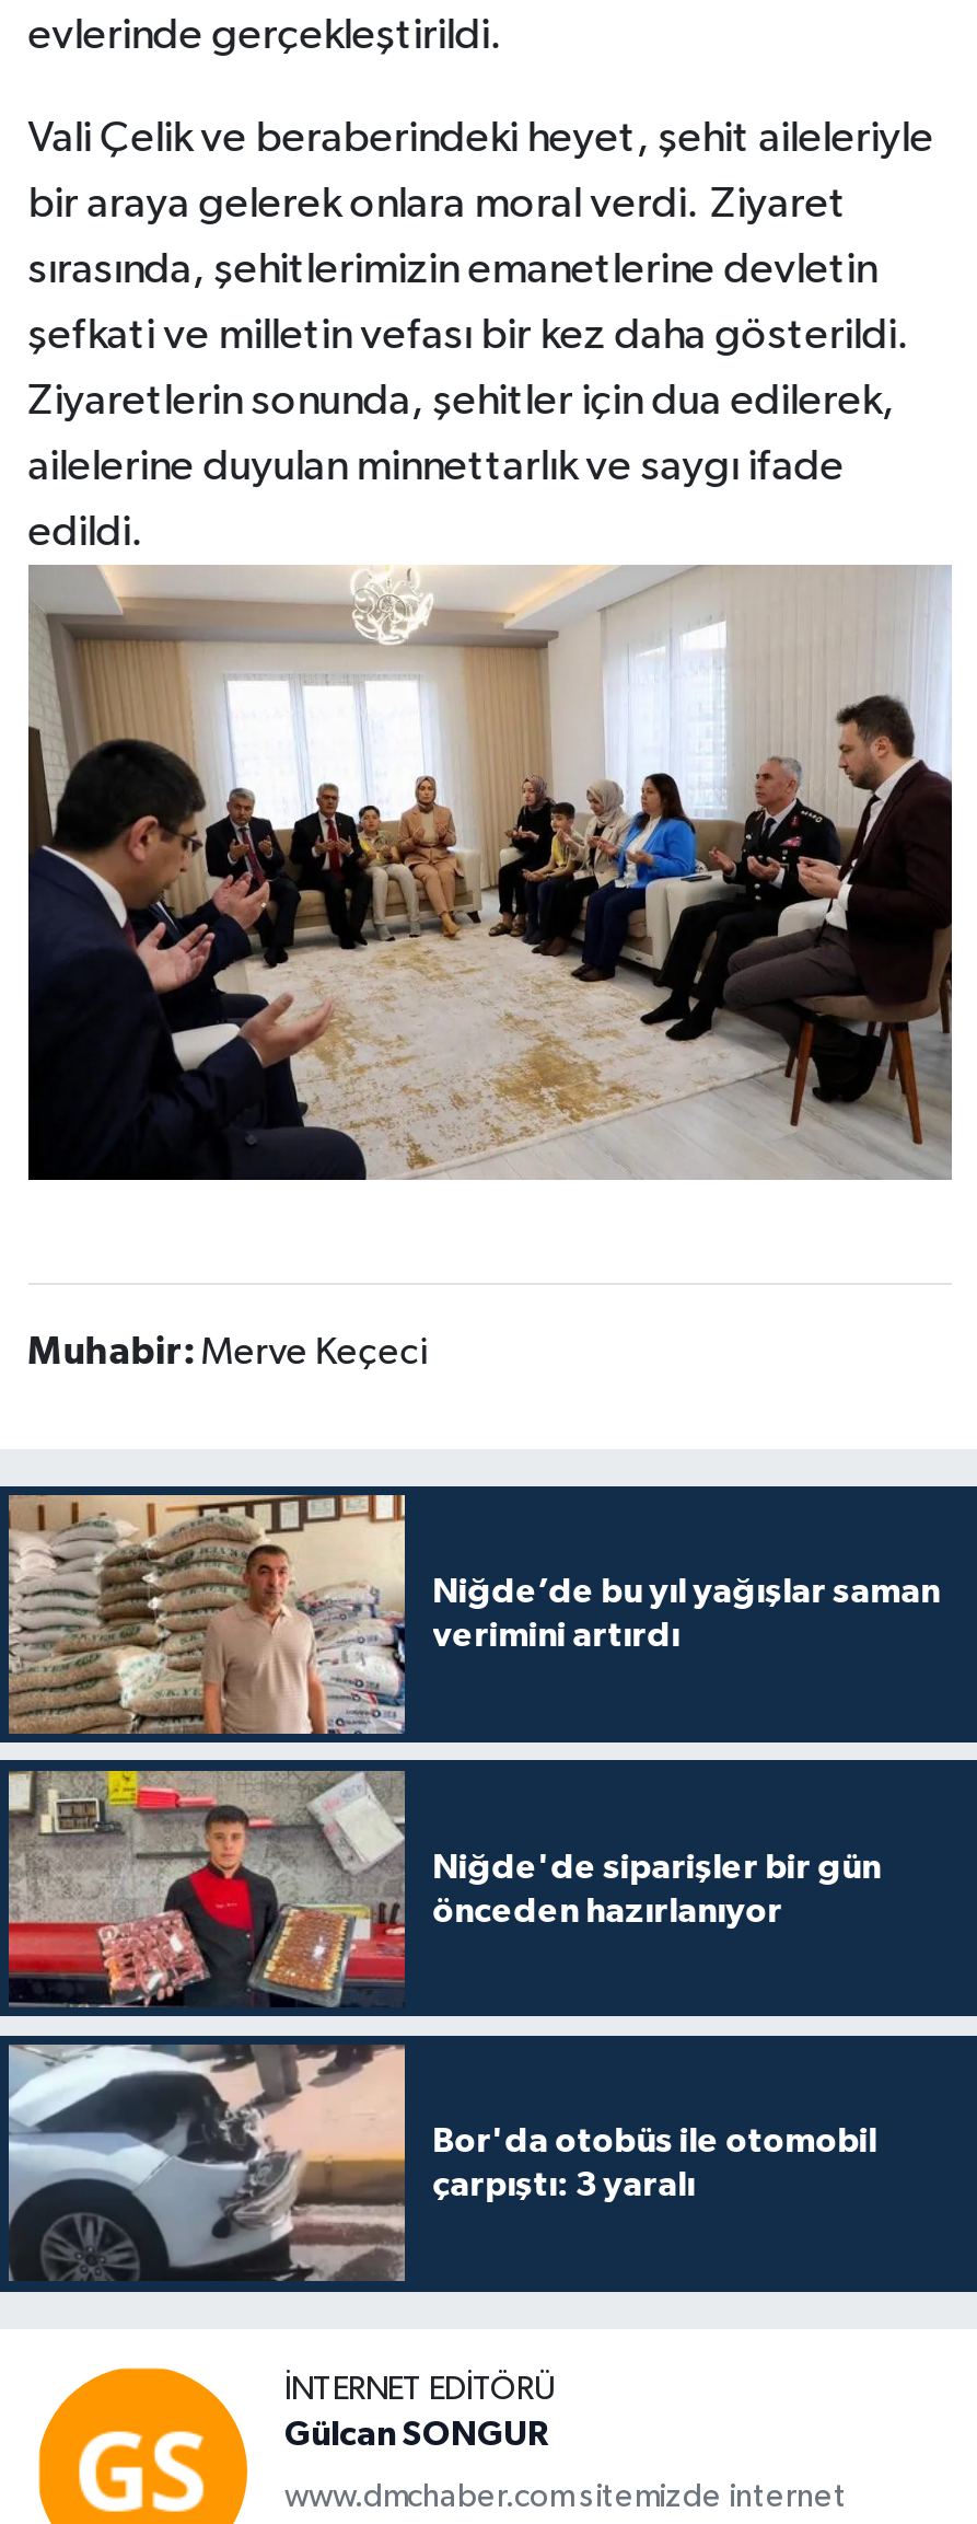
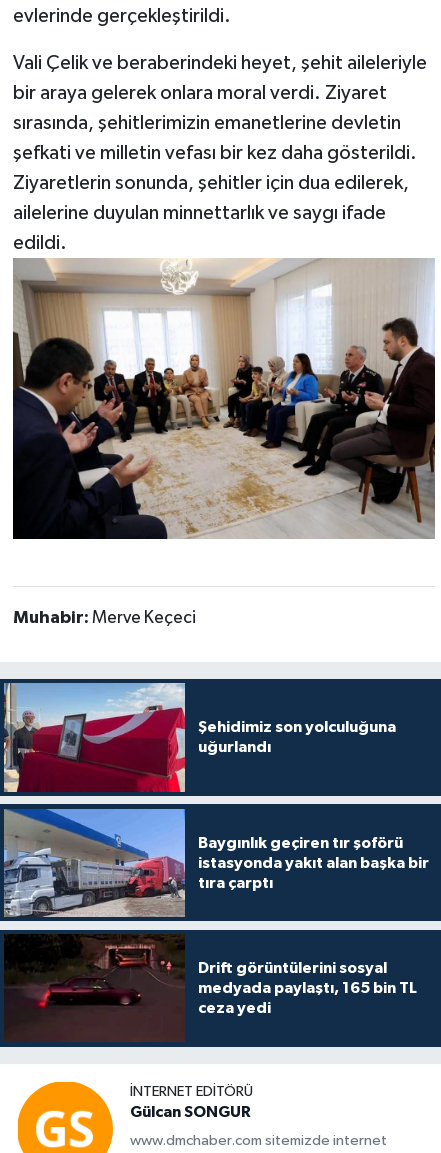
- [image]
- Niğde’de bu yıl yağışlar saman
- verimini artırdı
+ [image]
+ Şehidimiz son yolculuğuna
+ uğurlandı

- [image]
- Niğde'de siparişler bir gün
- önceden hazırlanıyor
+ [image]
+ Baygınlık geçiren tır şoförü
+ istasyonda yakıt alan başka bir
+ tıra çarptı

- [image]
- Bor'da otobüs ile otomobil
- çarpıştı: 3 yaralı
+ [image]
+ Drift görüntülerini sosyal
+ medyada paylaştı, 165 bin TL
+ ceza yedi
